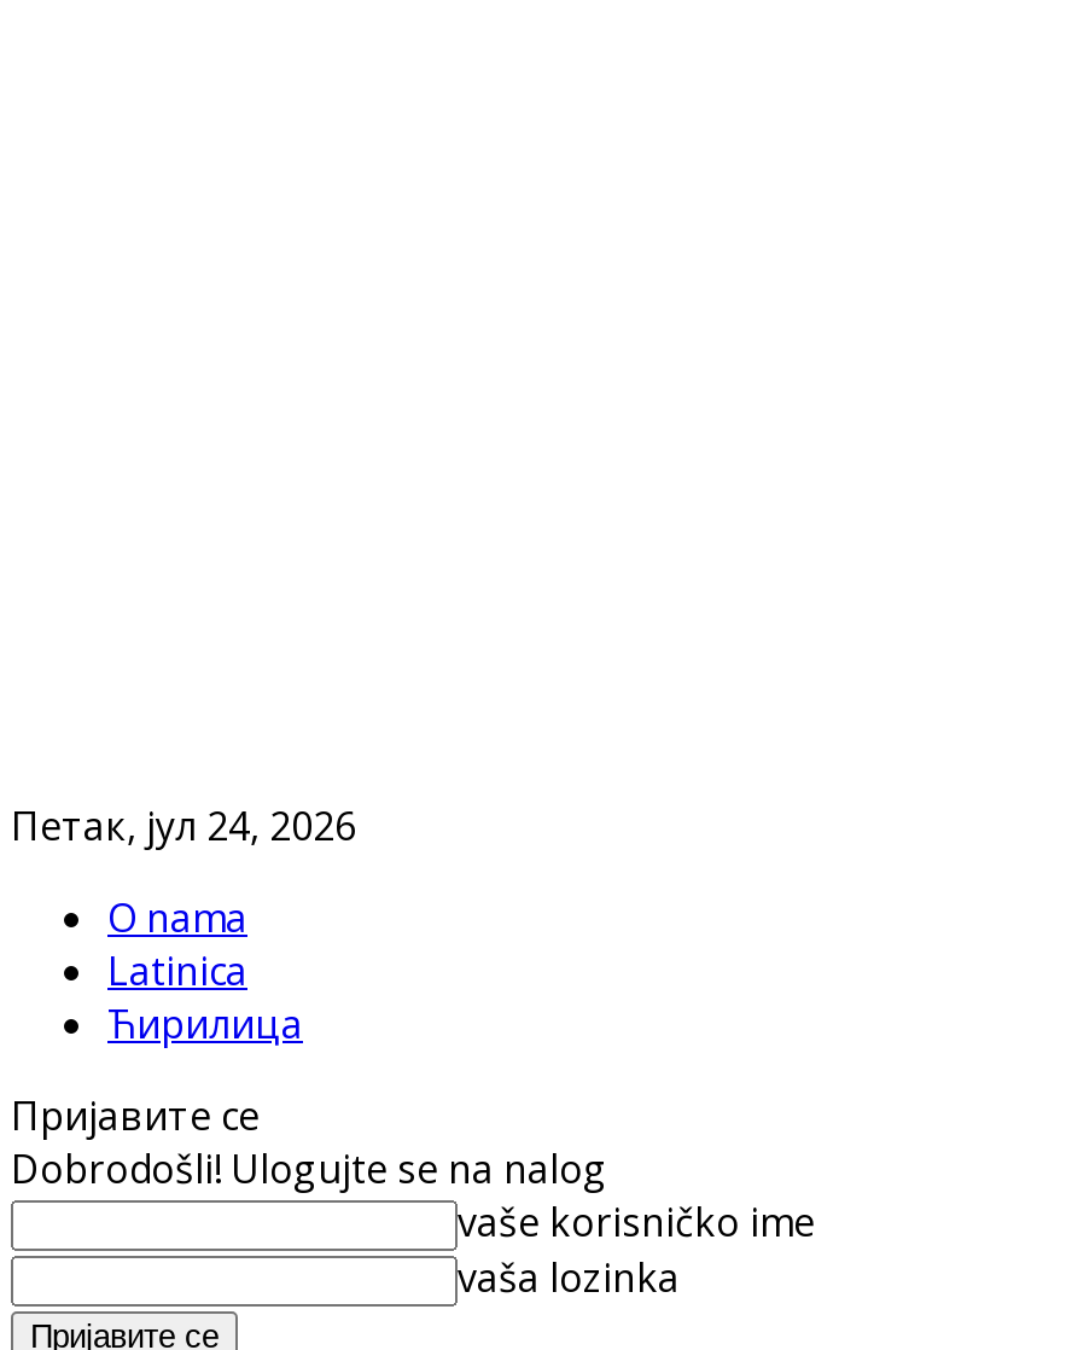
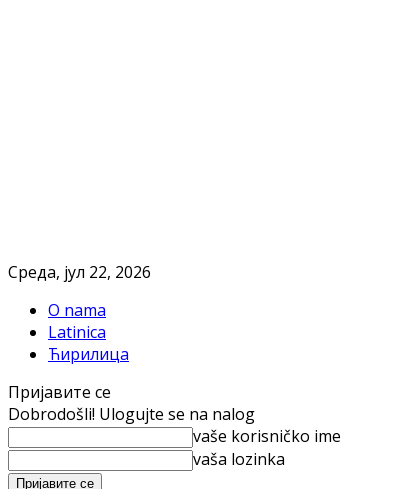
- Петак, јул 24, 2026
+ Cреда, јул 22, 2026
